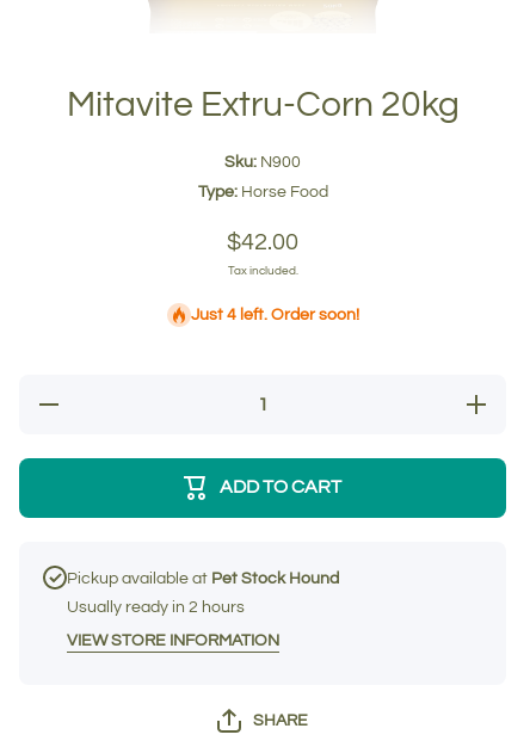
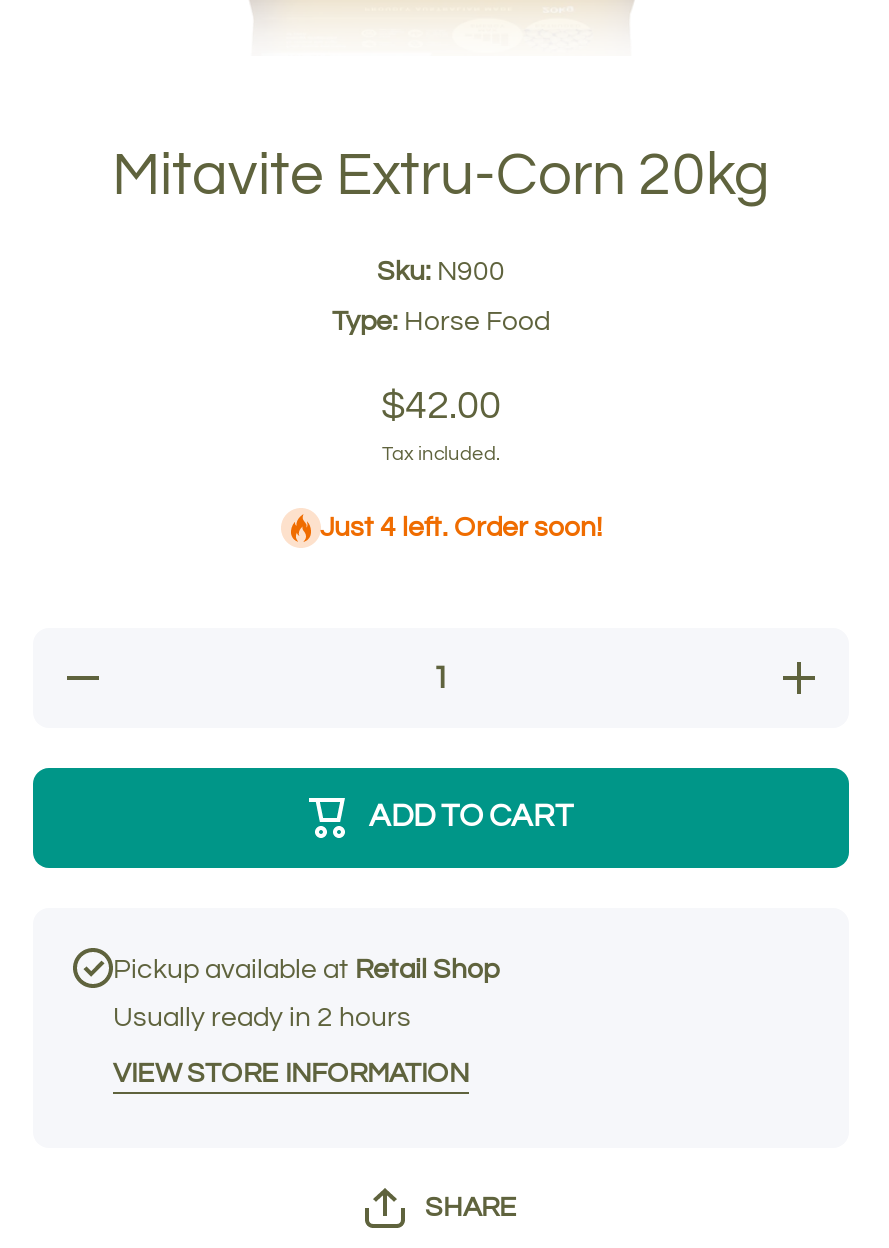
- Pickup available at Pet Stock Hound
+ Pickup available at Retail Shop
